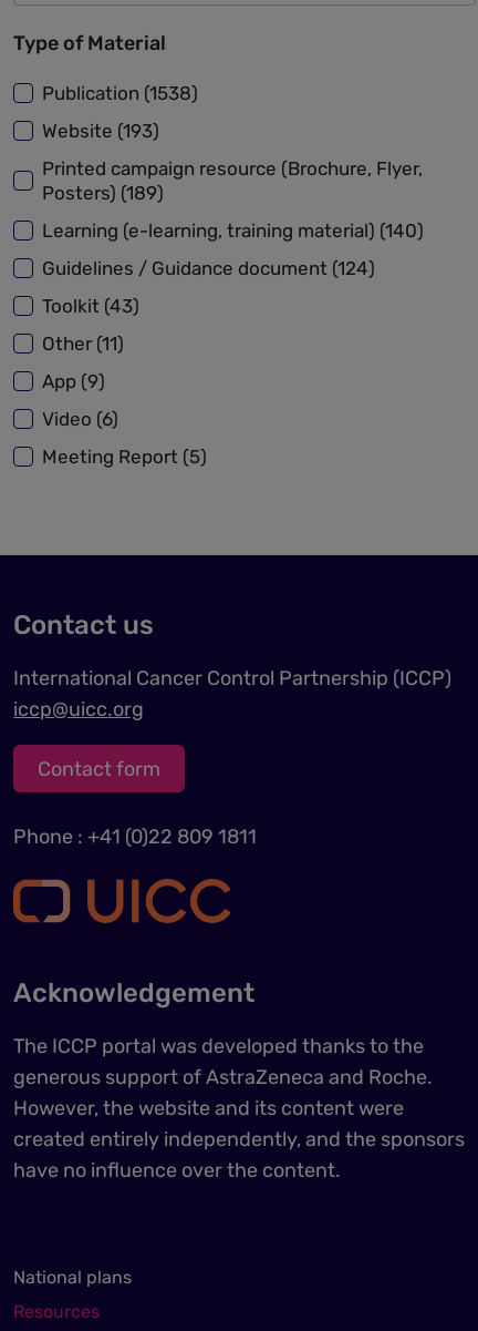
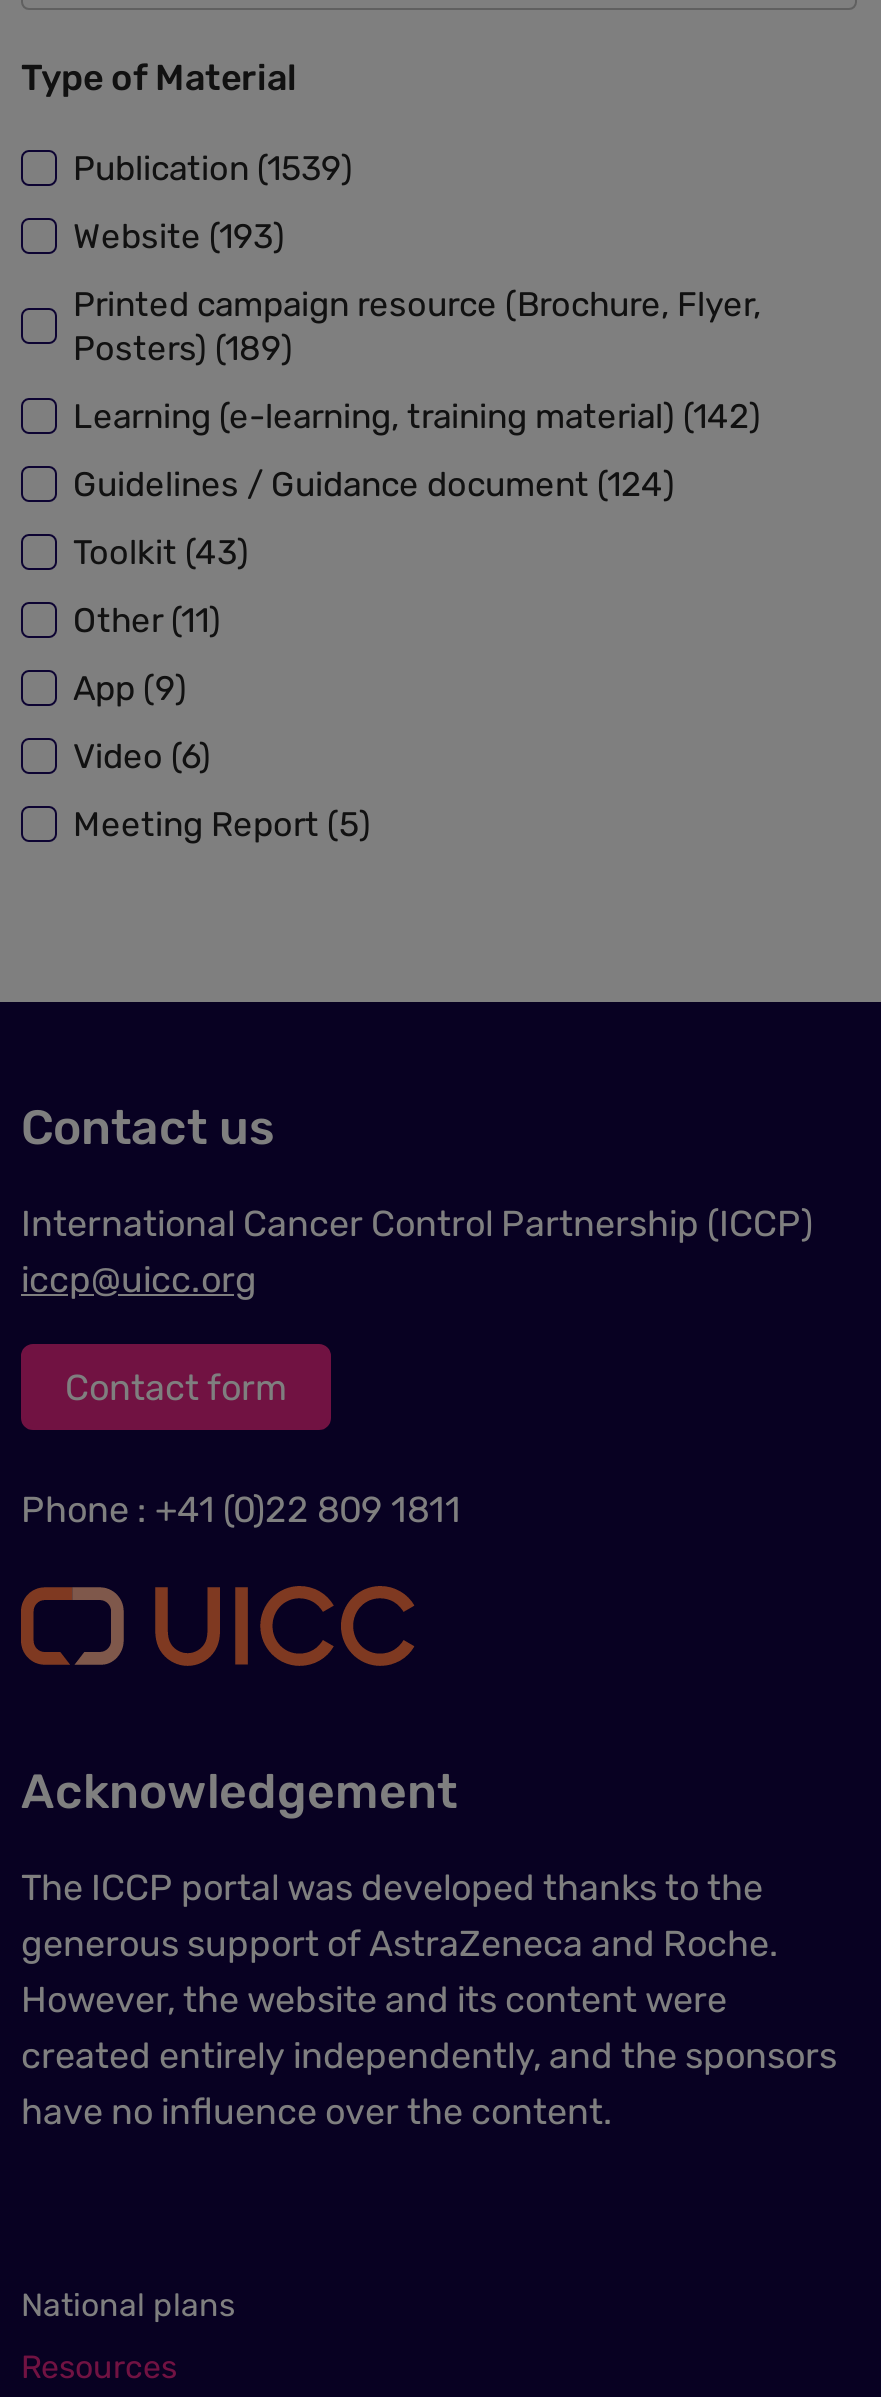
- Publication (1538)
+ Publication (1539)

- Learning (e-learning, training material) (140)
+ Learning (e-learning, training material) (142)
